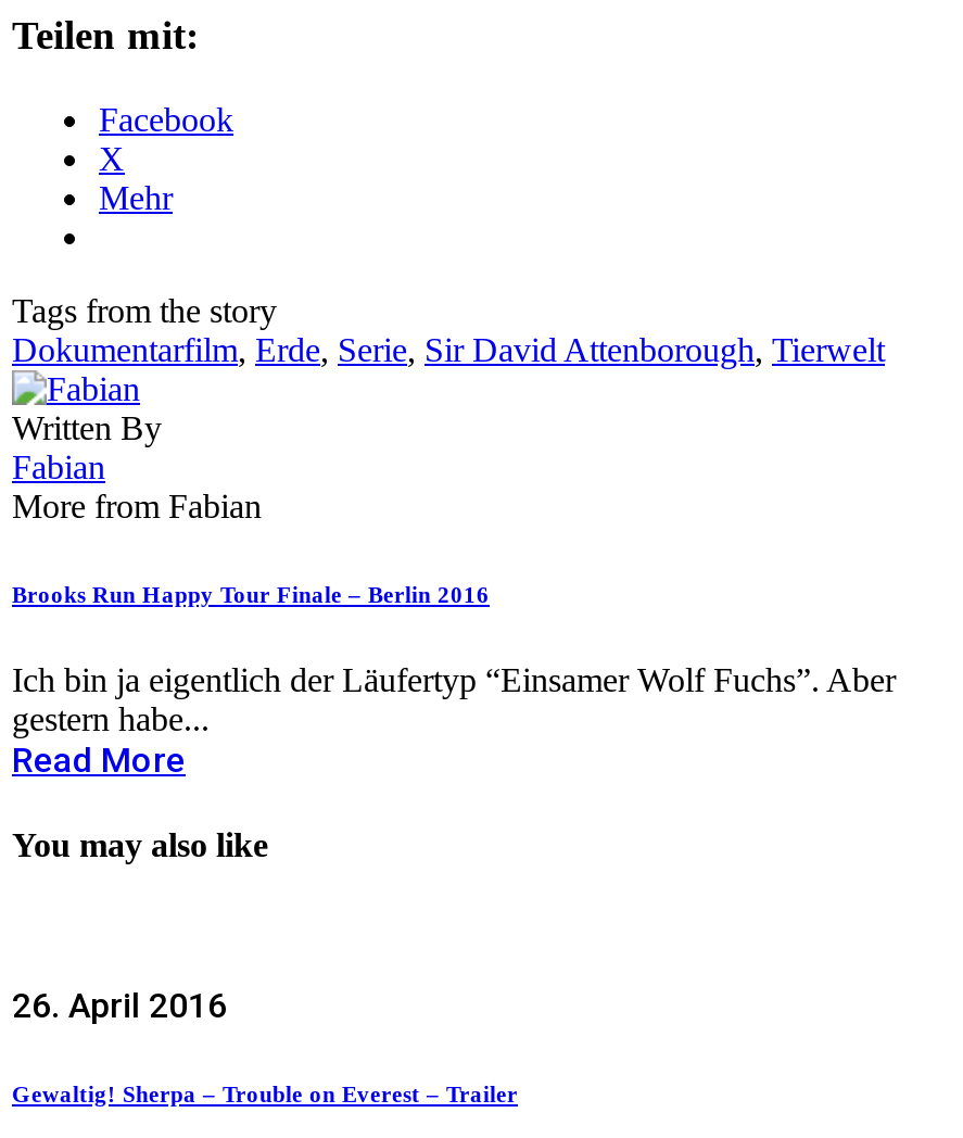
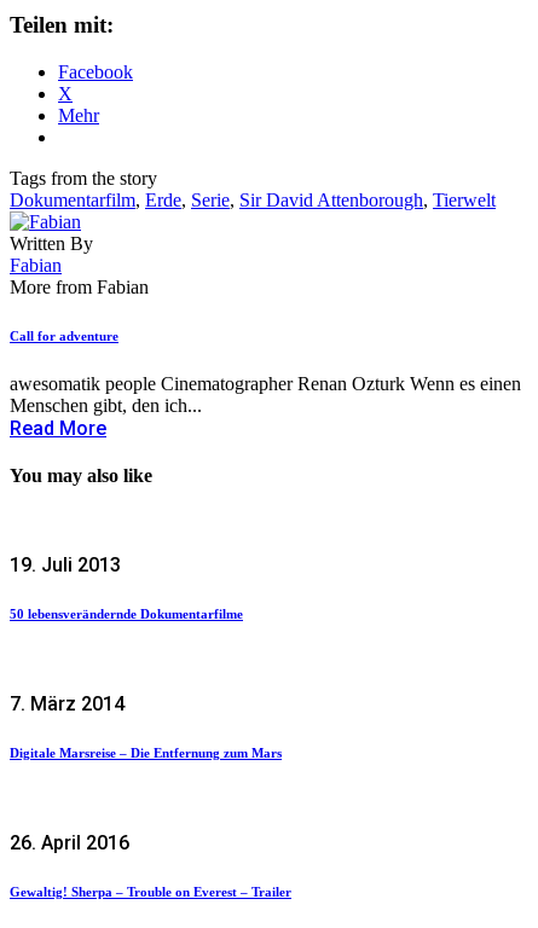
- Brooks Run Happy Tour Finale – Berlin 2016
+ Call for adventure

- Ich bin ja eigentlich der Läufertyp “Einsamer Wolf Fuchs”. Aber
- gestern habe...
+ awesomatik people Cinematographer Renan Ozturk Wenn es einen
+ Menschen gibt, den ich...

+ 19. Juli 2013
+ 50 lebensverändernde Dokumentarfilme

+ 7. März 2014
+ Digitale Marsreise – Die Entfernung zum Mars
